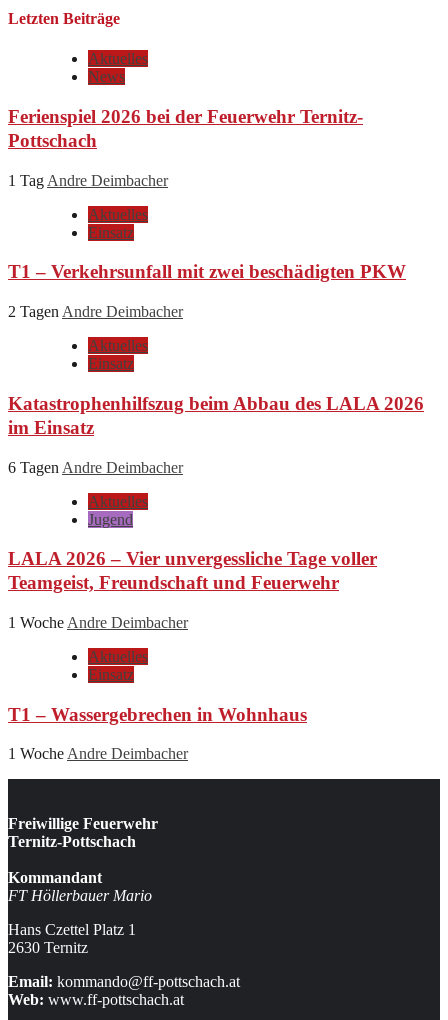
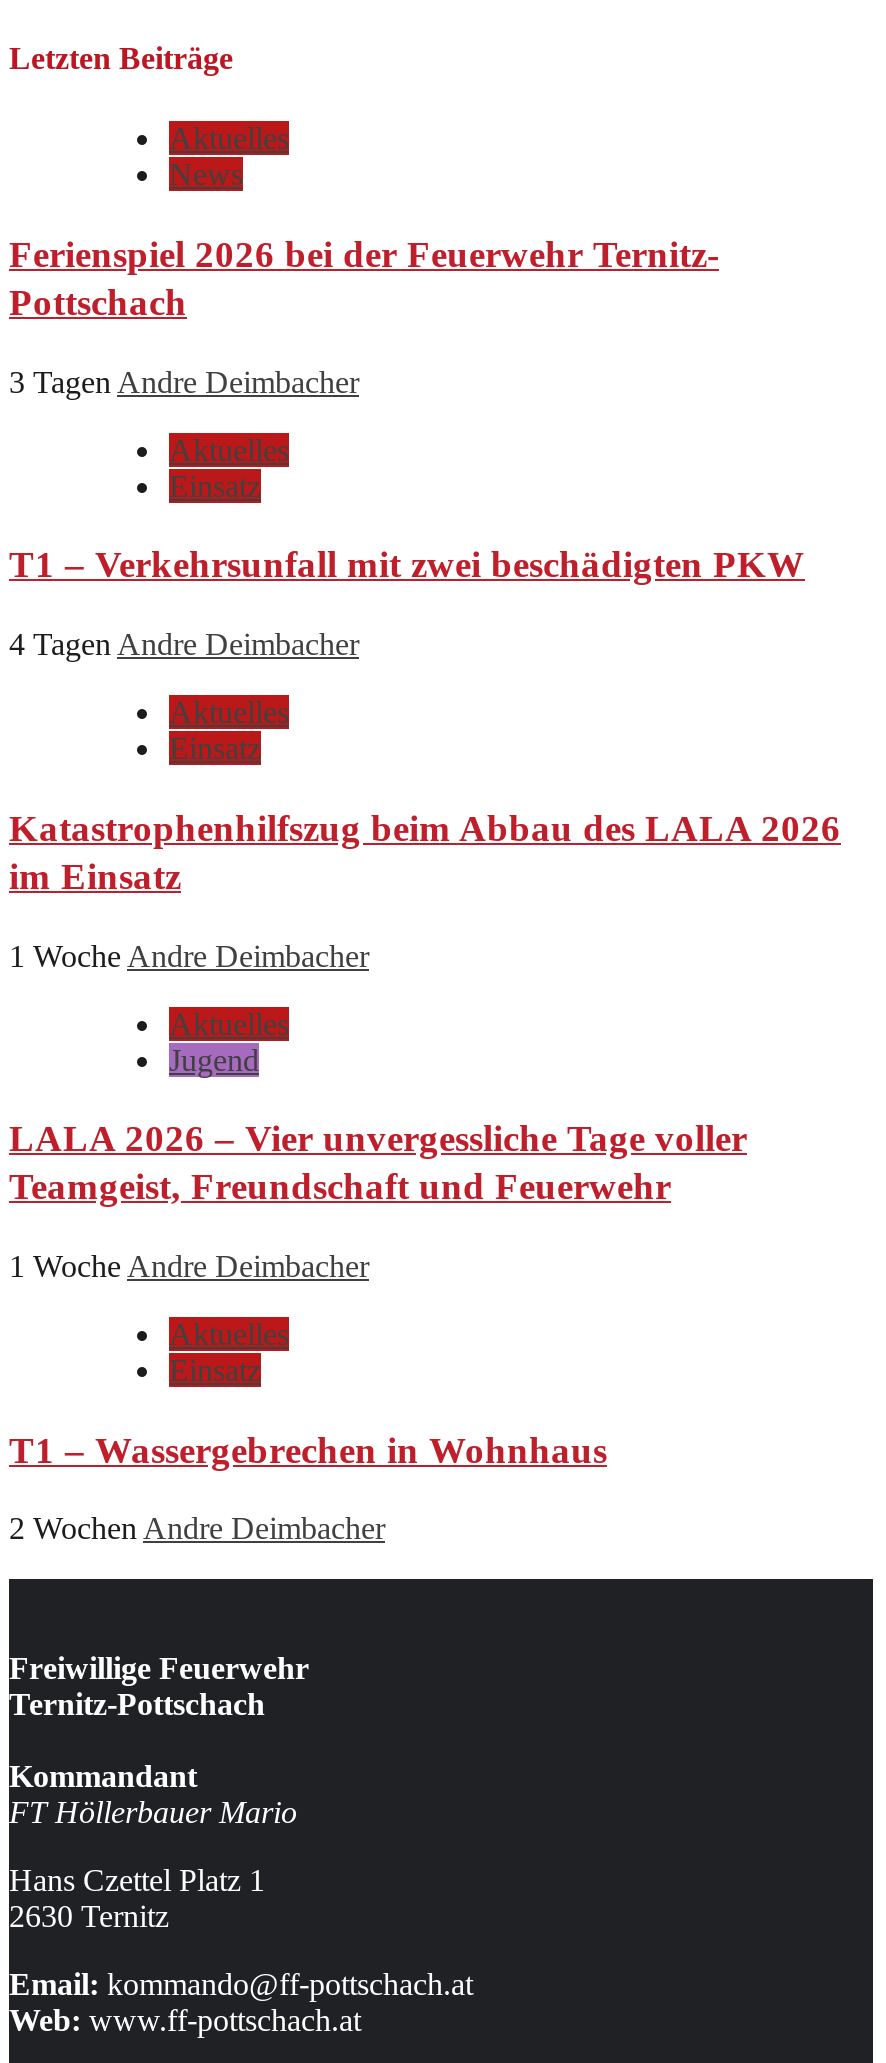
- 1 Tag Andre Deimbacher
+ 3 Tagen Andre Deimbacher

- 2 Tagen Andre Deimbacher
+ 4 Tagen Andre Deimbacher

- 6 Tagen Andre Deimbacher
+ 1 Woche Andre Deimbacher

- 1 Woche Andre Deimbacher
+ 2 Wochen Andre Deimbacher
